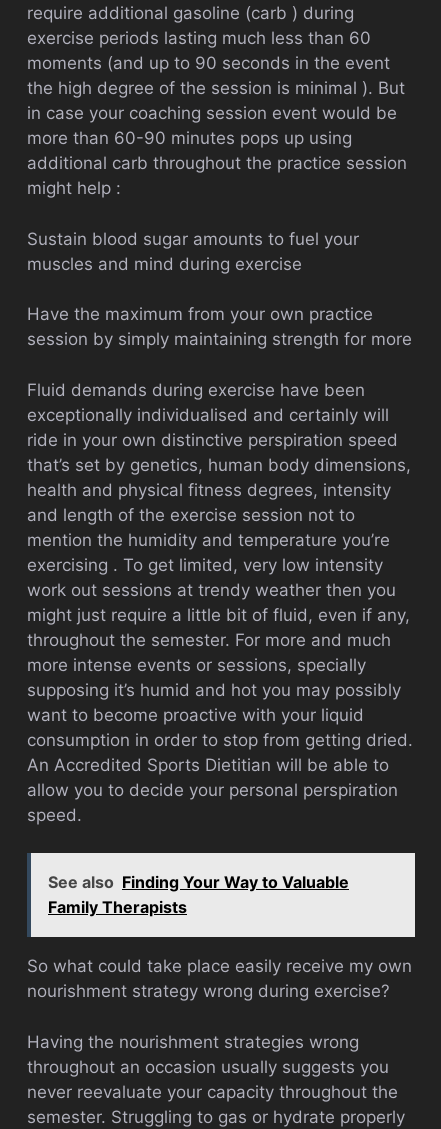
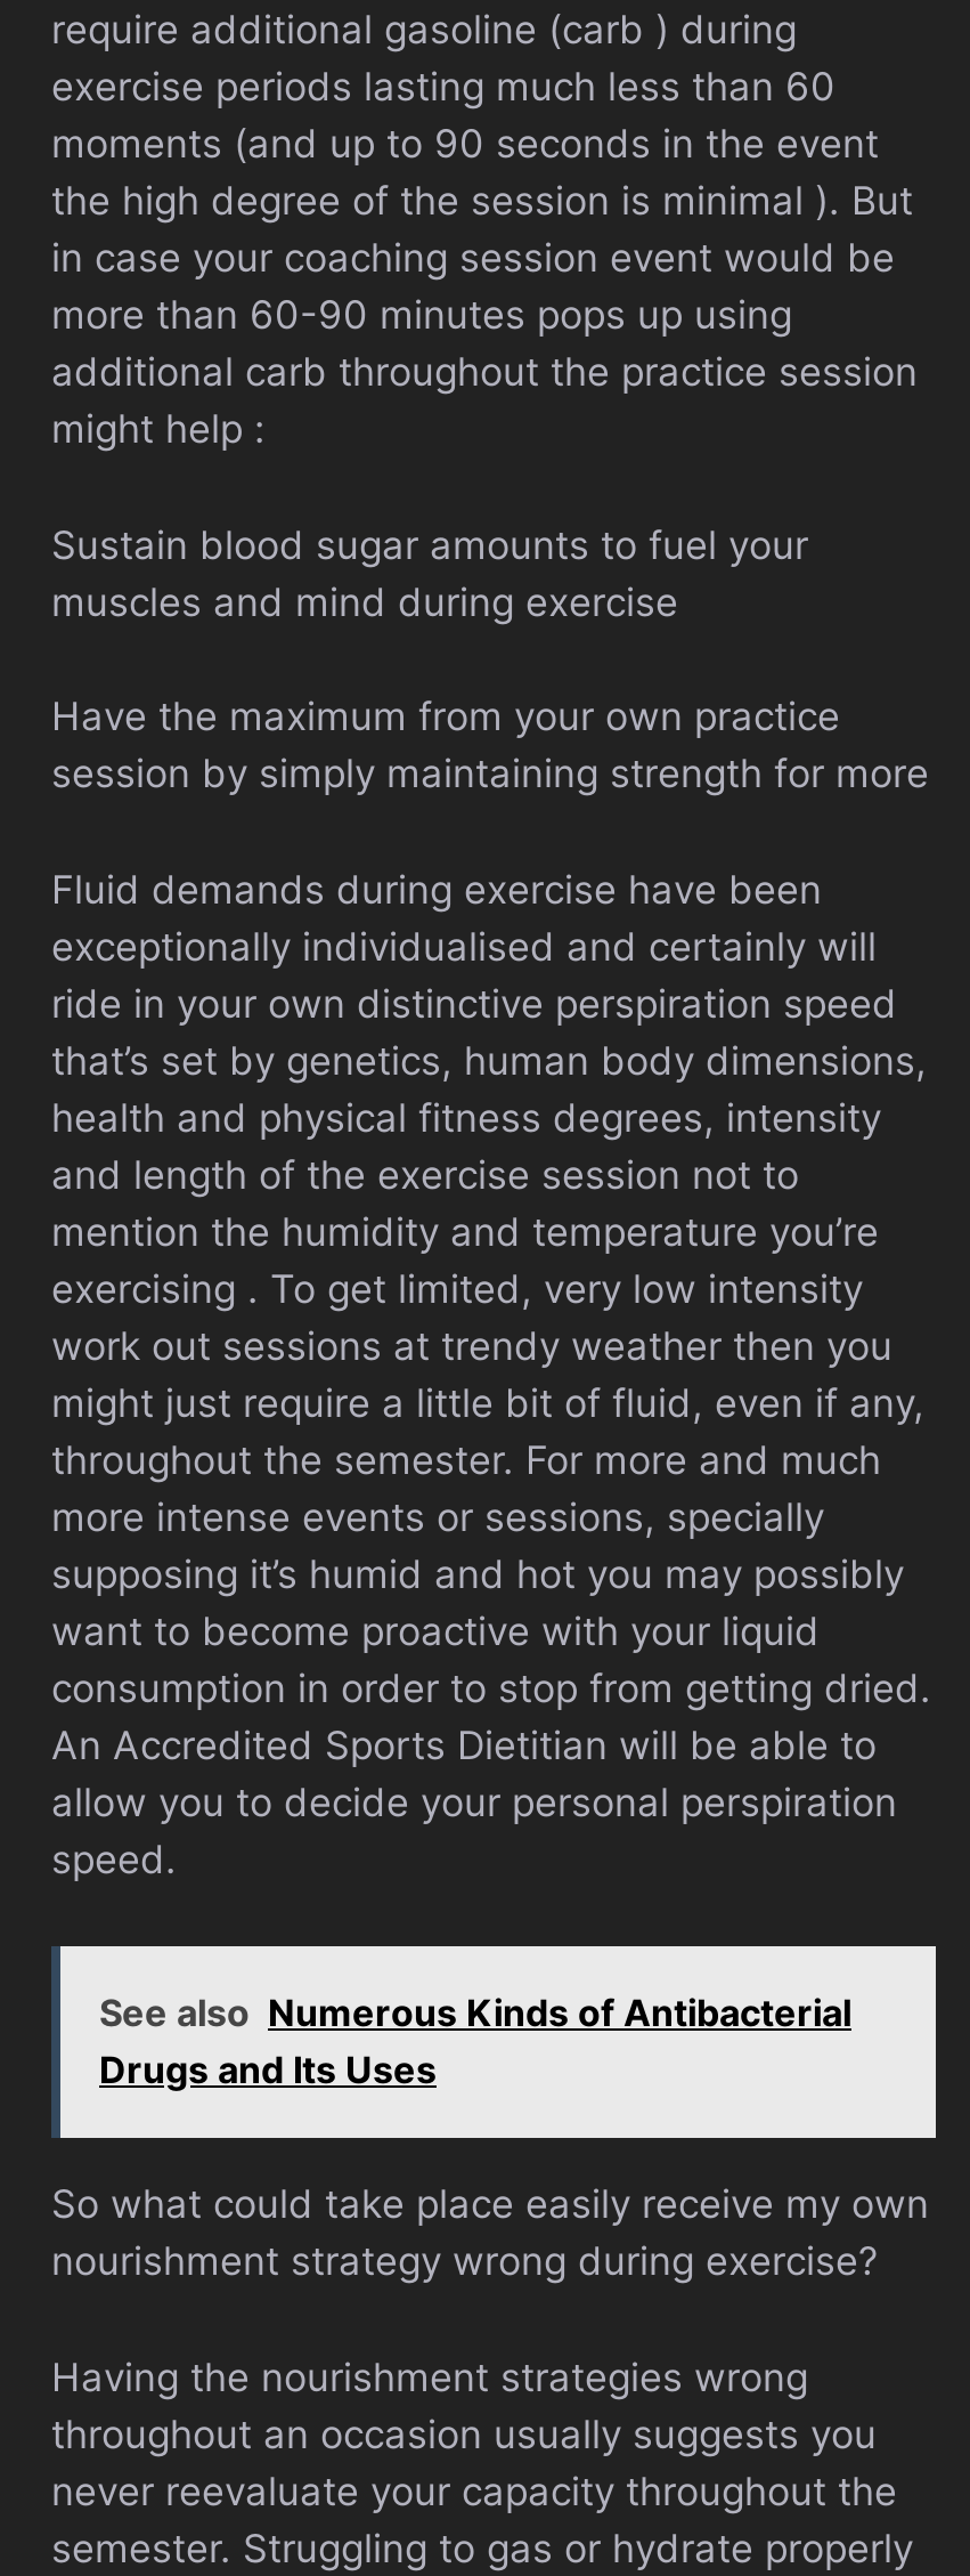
- See also Finding Your Way to Valuable
- Family Therapists
+ See also Numerous Kinds of Antibacterial
+ Drugs and Its Uses
